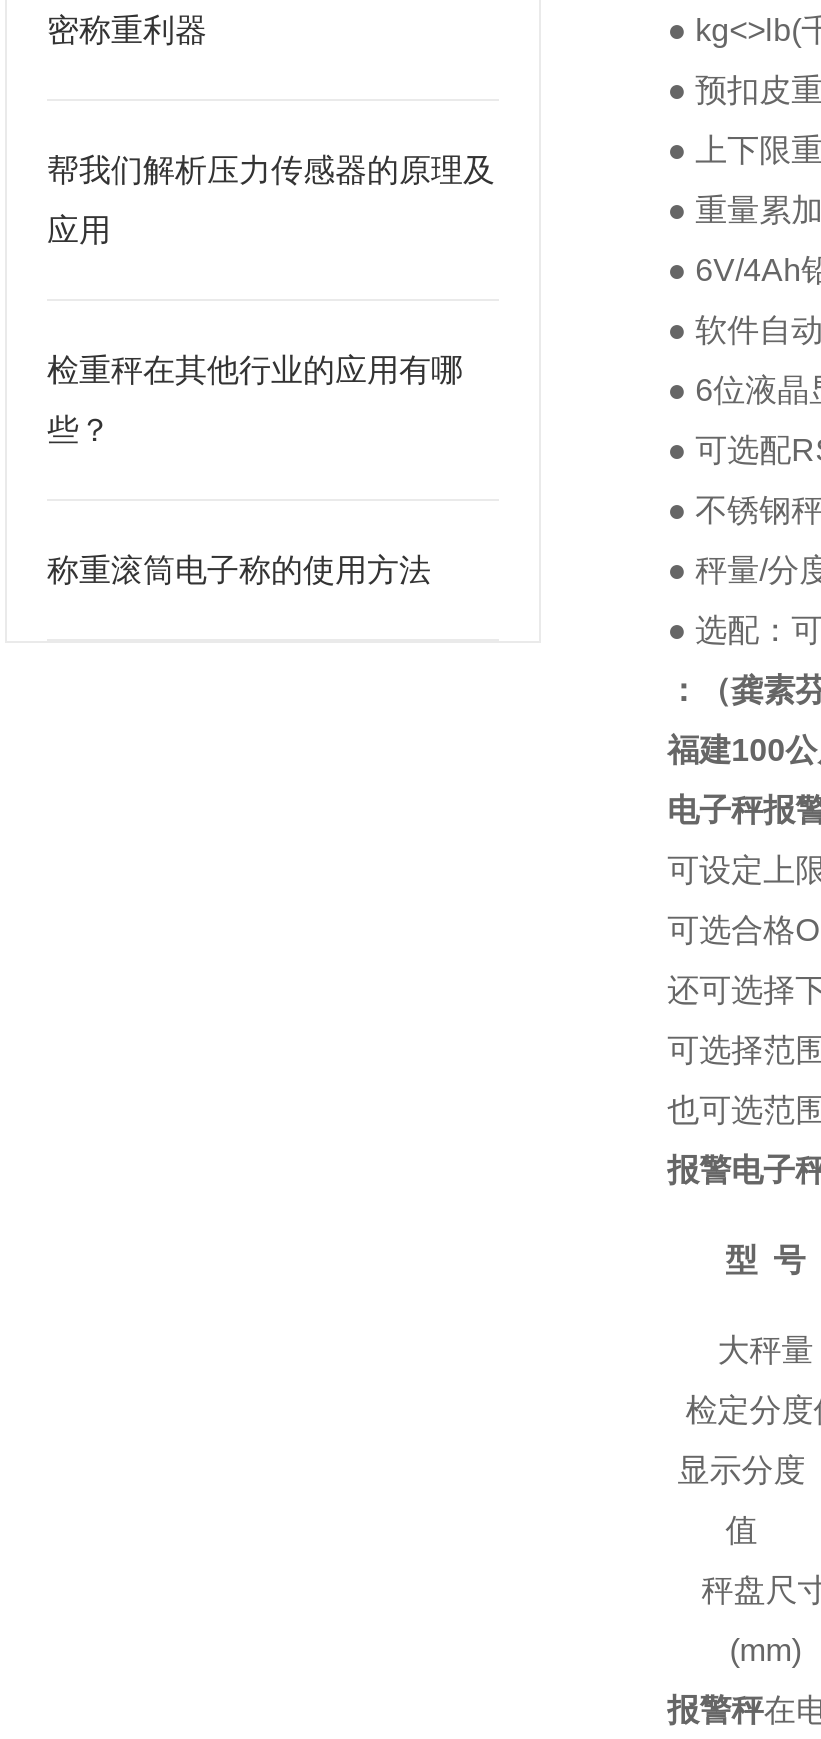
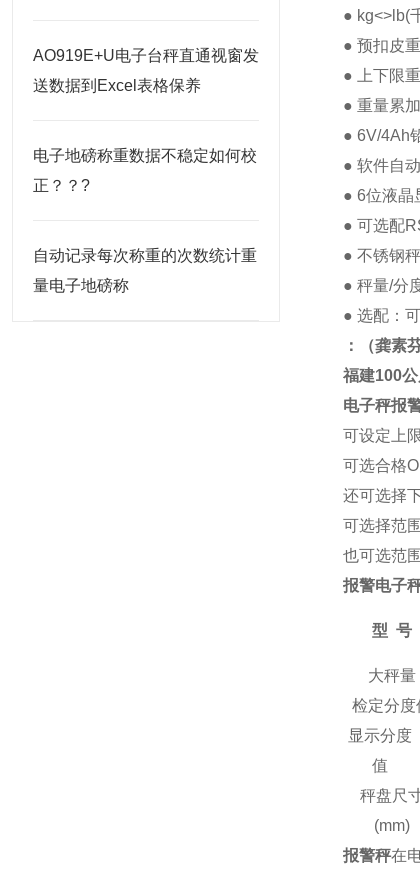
- 密称重利器
+ AO919E+U电子台秤直通视窗发

- 帮我们解析压力传感器的原理及
+ 送数据到Excel表格保养

- 应用
+ 电子地磅称重数据不稳定如何校

- 检重秤在其他行业的应用有哪
+ 正？？?

- 些？
+ 自动记录每次称重的次数统计重

- 称重滚筒电子称的使用方法
+ 量电子地磅称
